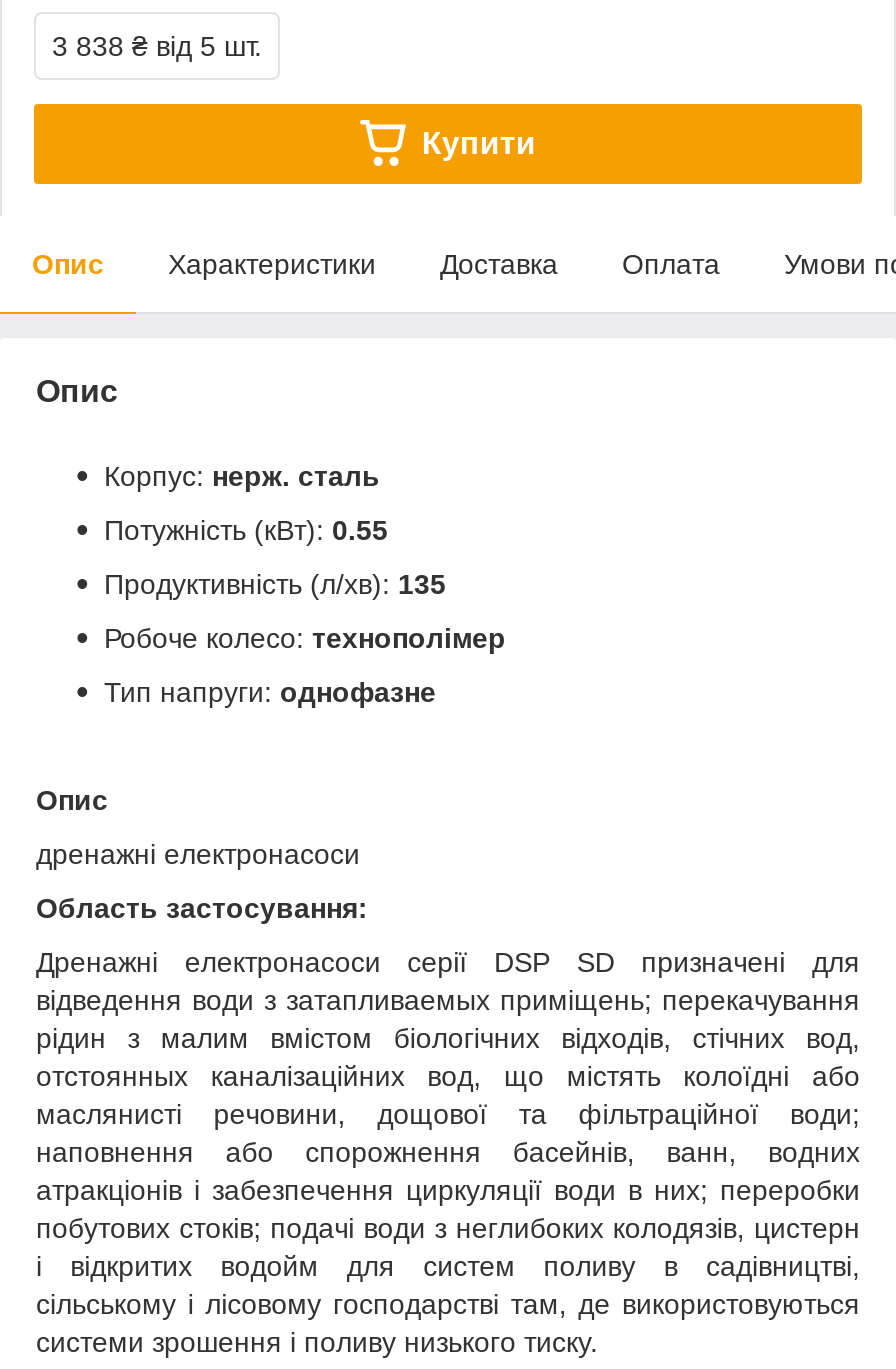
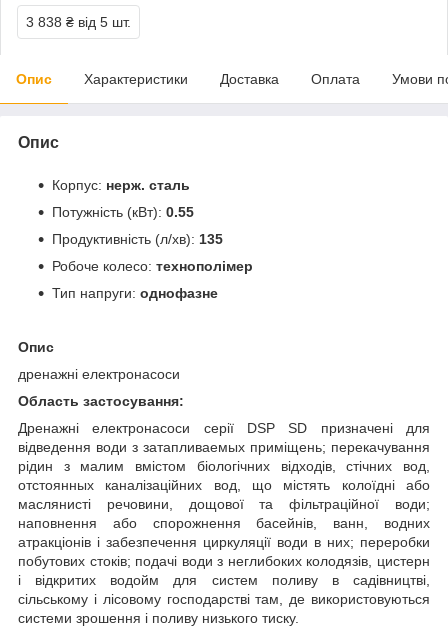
- Купити
